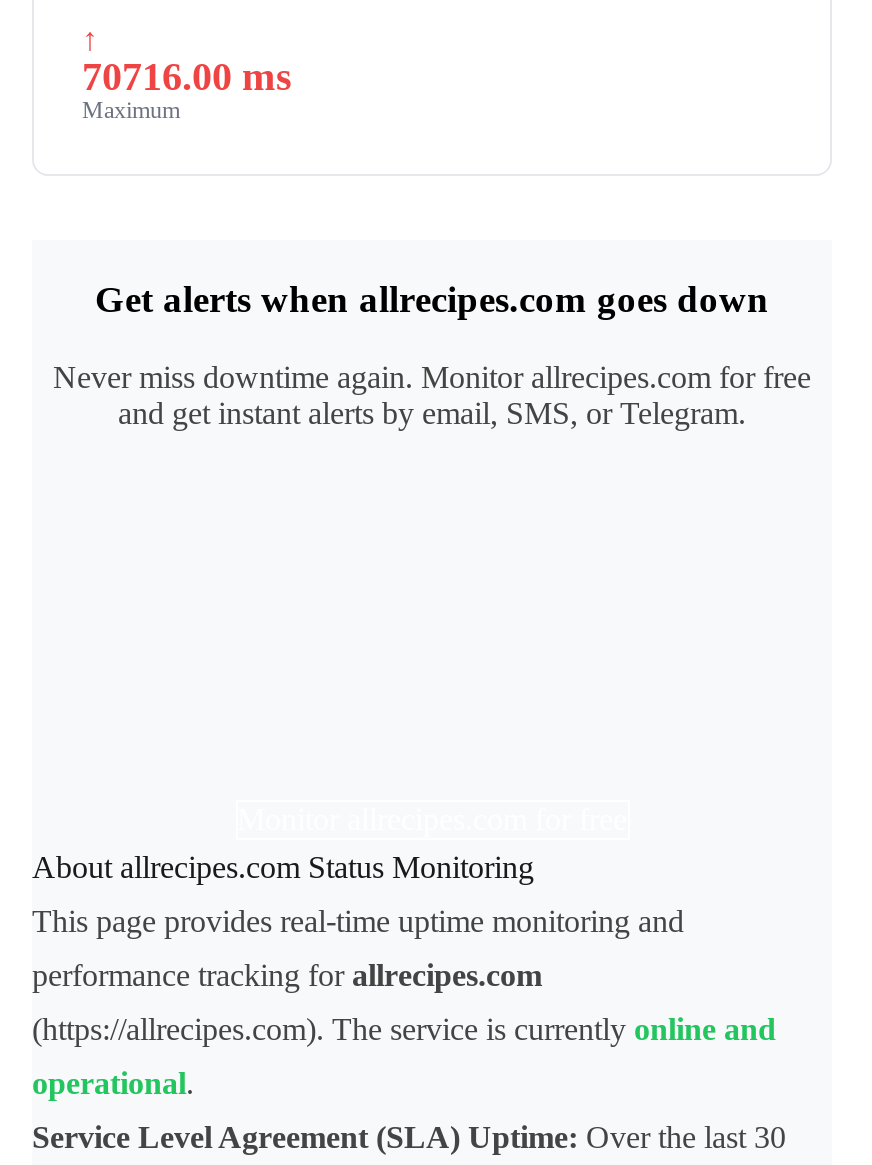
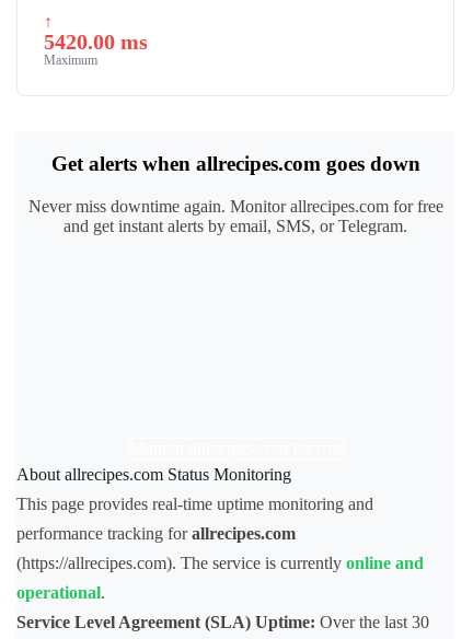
- 70716.00 ms
+ 5420.00 ms
